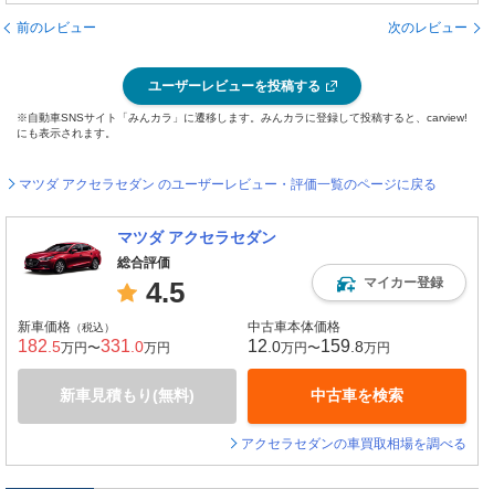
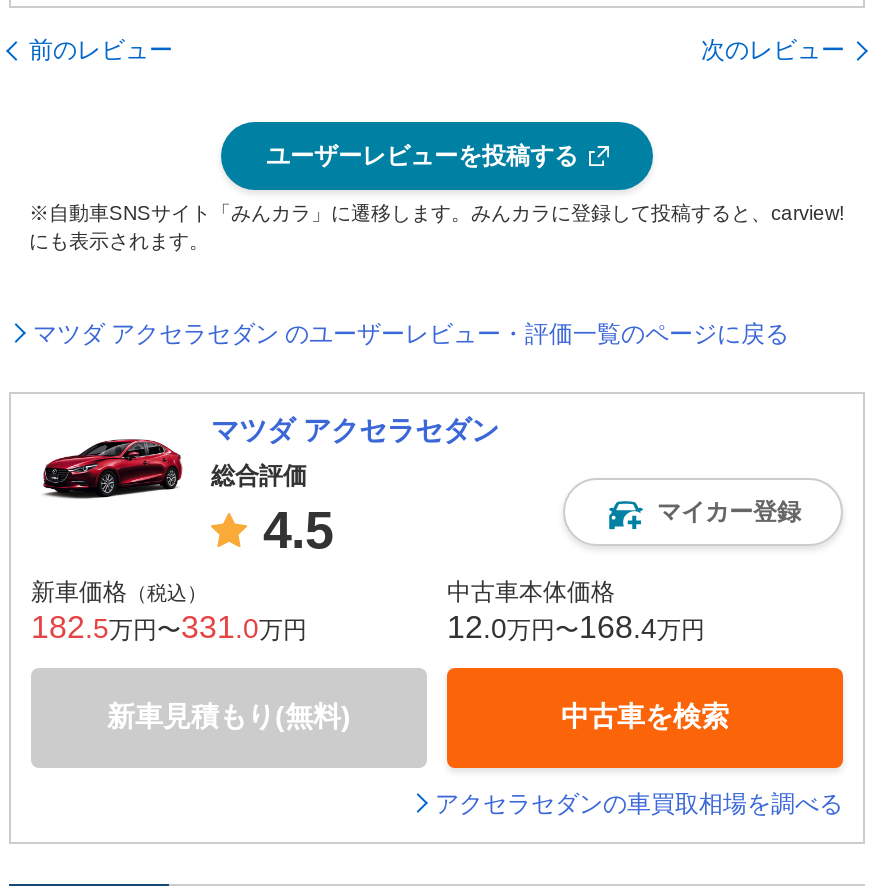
- 12.0万円〜159.8万円
+ 12.0万円〜168.4万円
